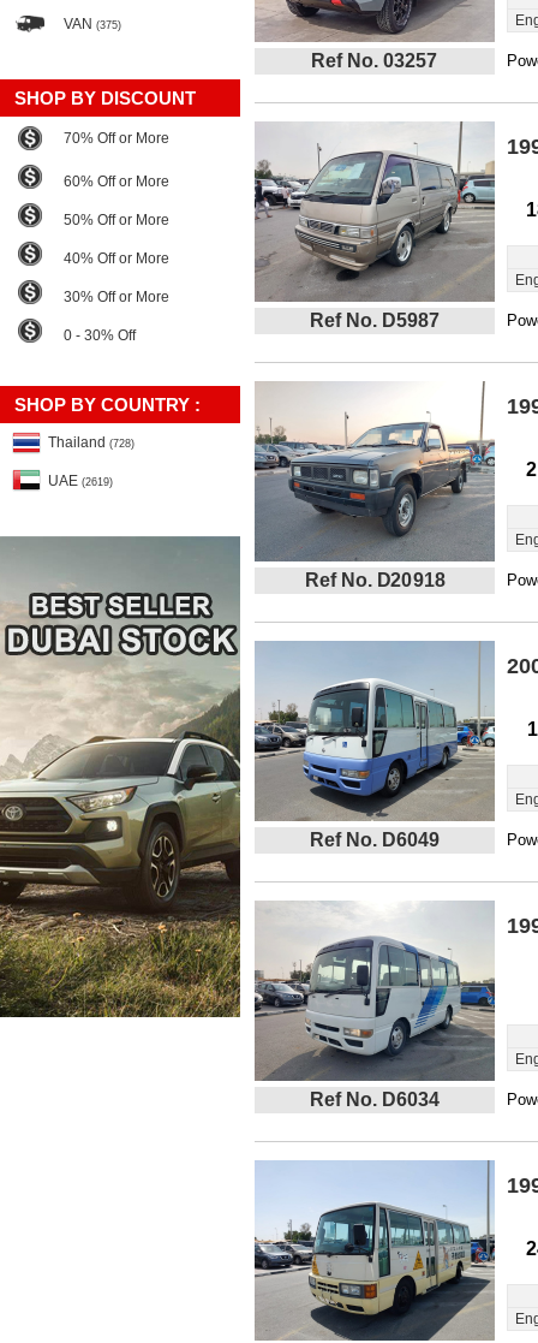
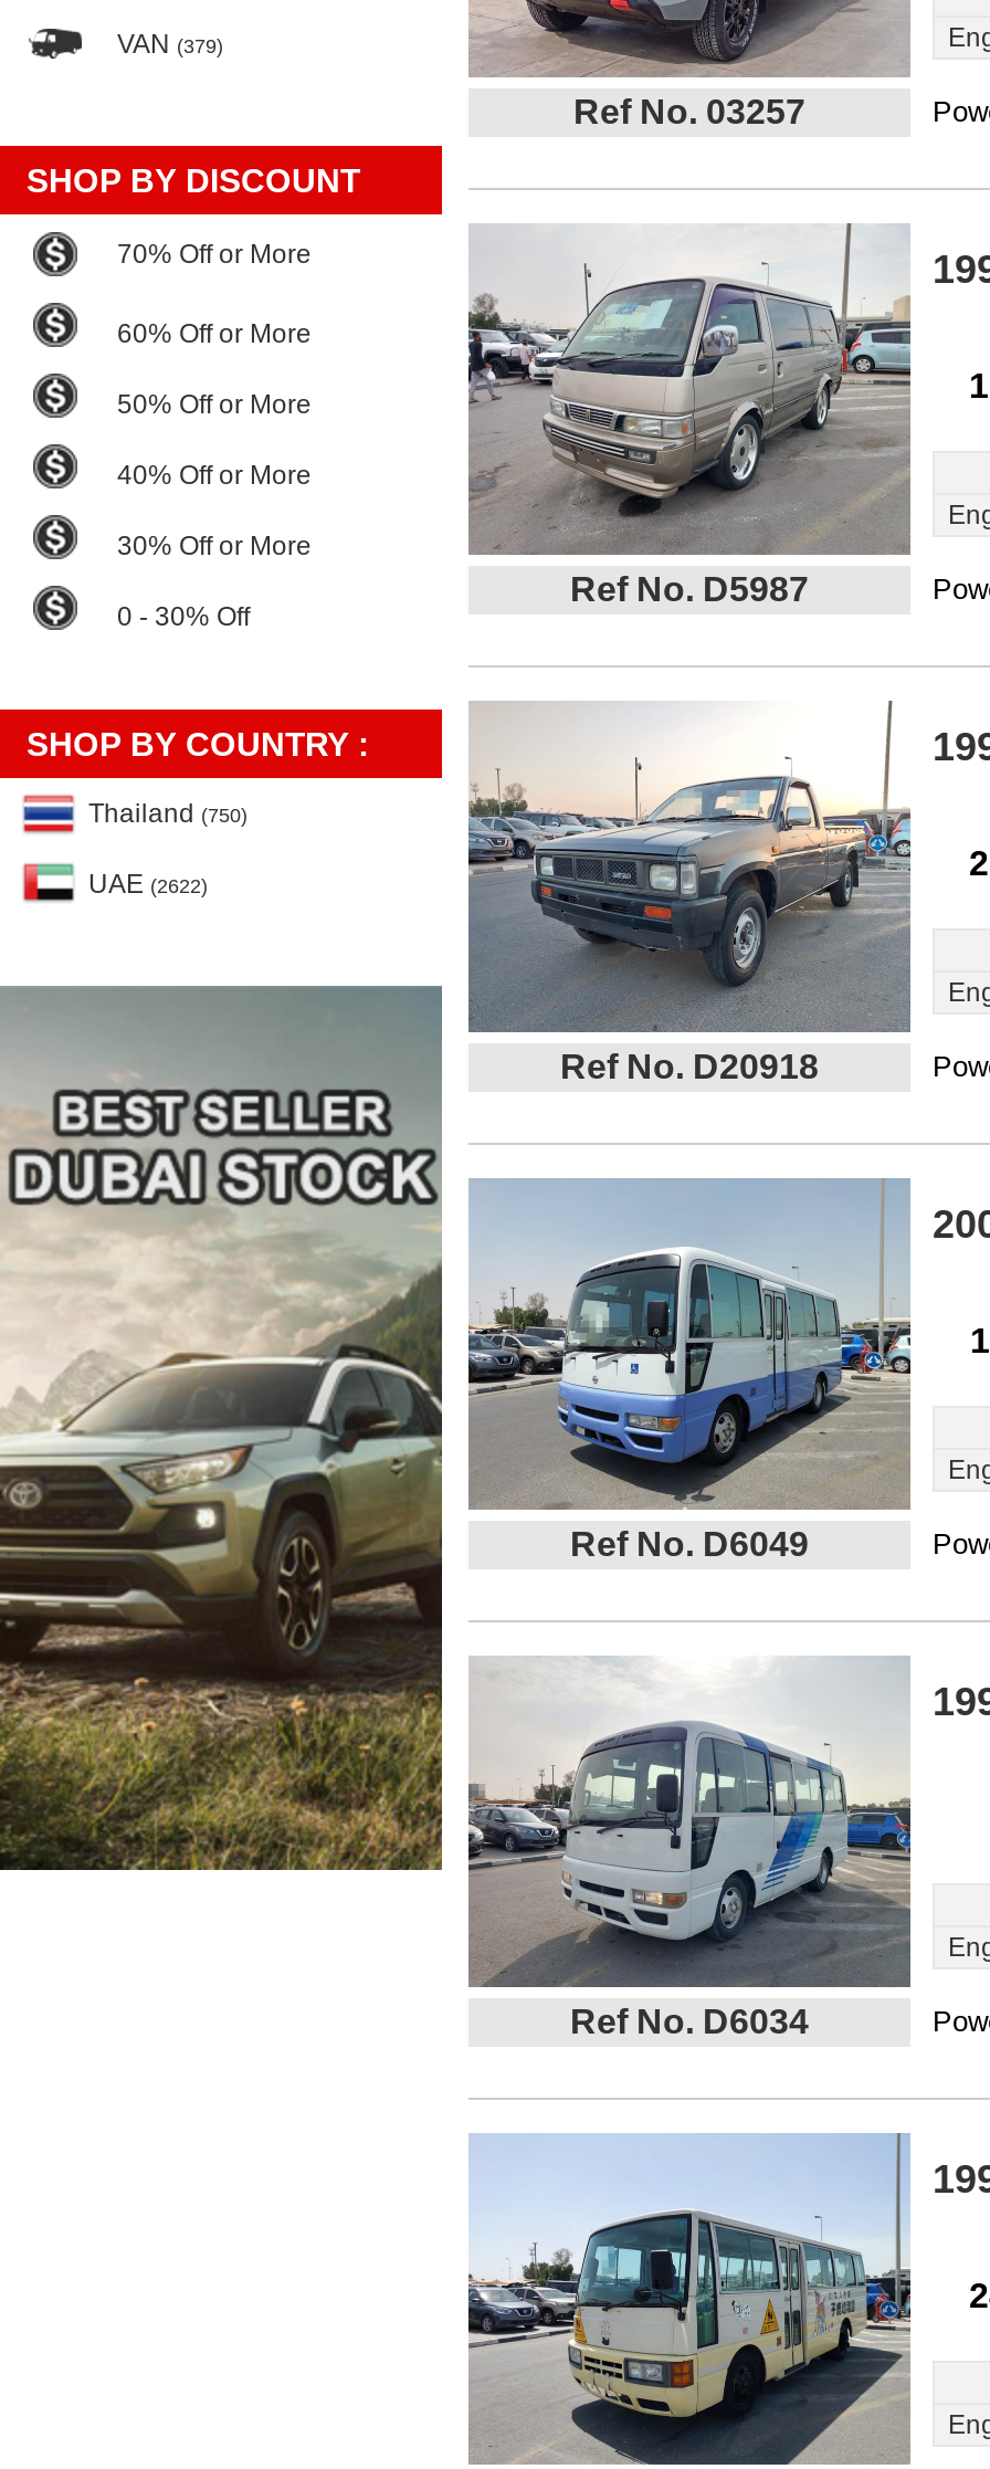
- VAN (375)
+ VAN (379)

- Thailand (728)
+ Thailand (750)

- UAE (2619)
+ UAE (2622)
